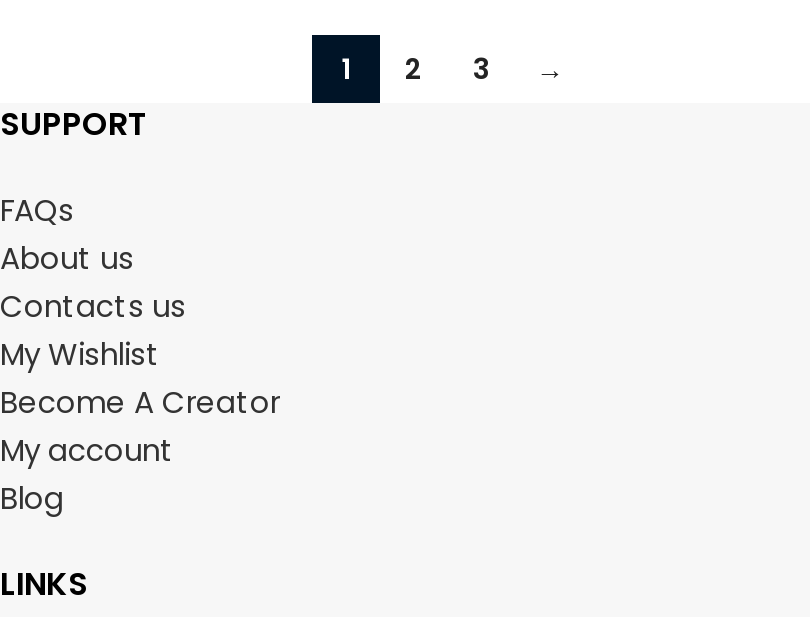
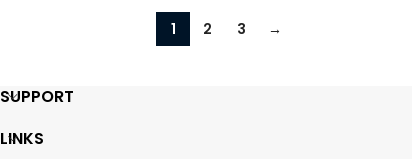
moved down: SUPPORT

- FAQs
- About us
- Contacts us
- My Wishlist
- Become A Creator
- My account
- Blog
